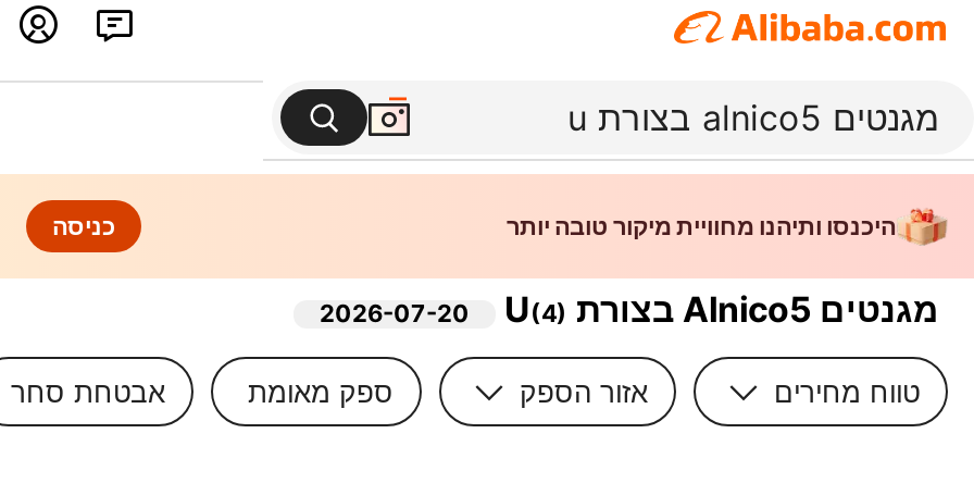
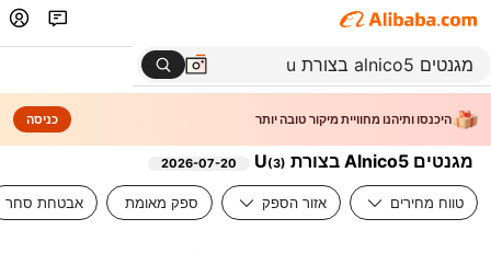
- 2026-07-20 (4)
+ 2026-07-20 (3)
